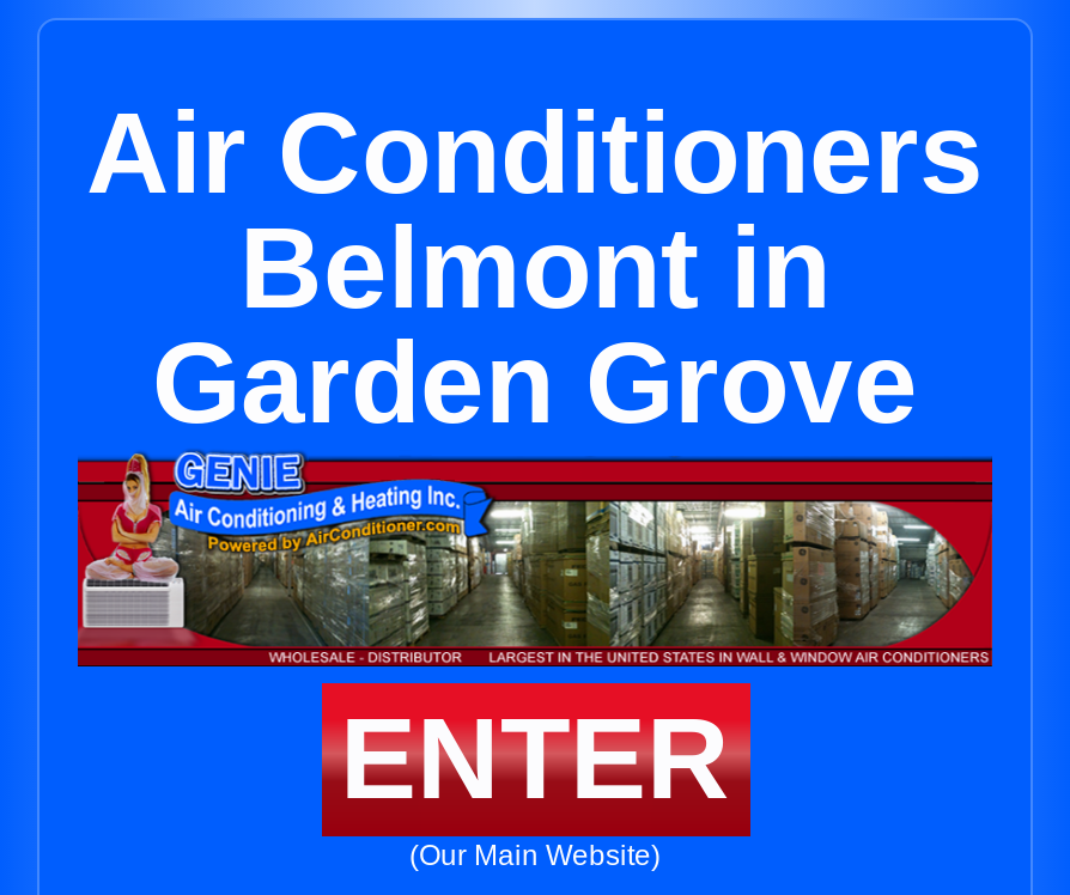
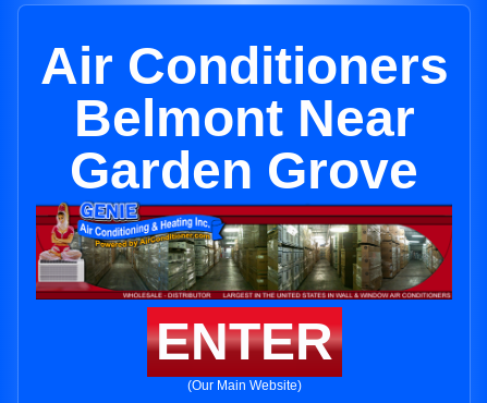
- Belmont in
+ Belmont Near
